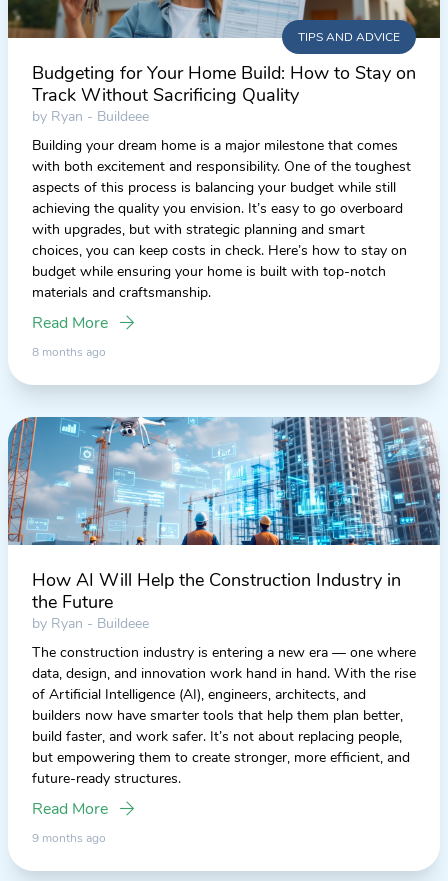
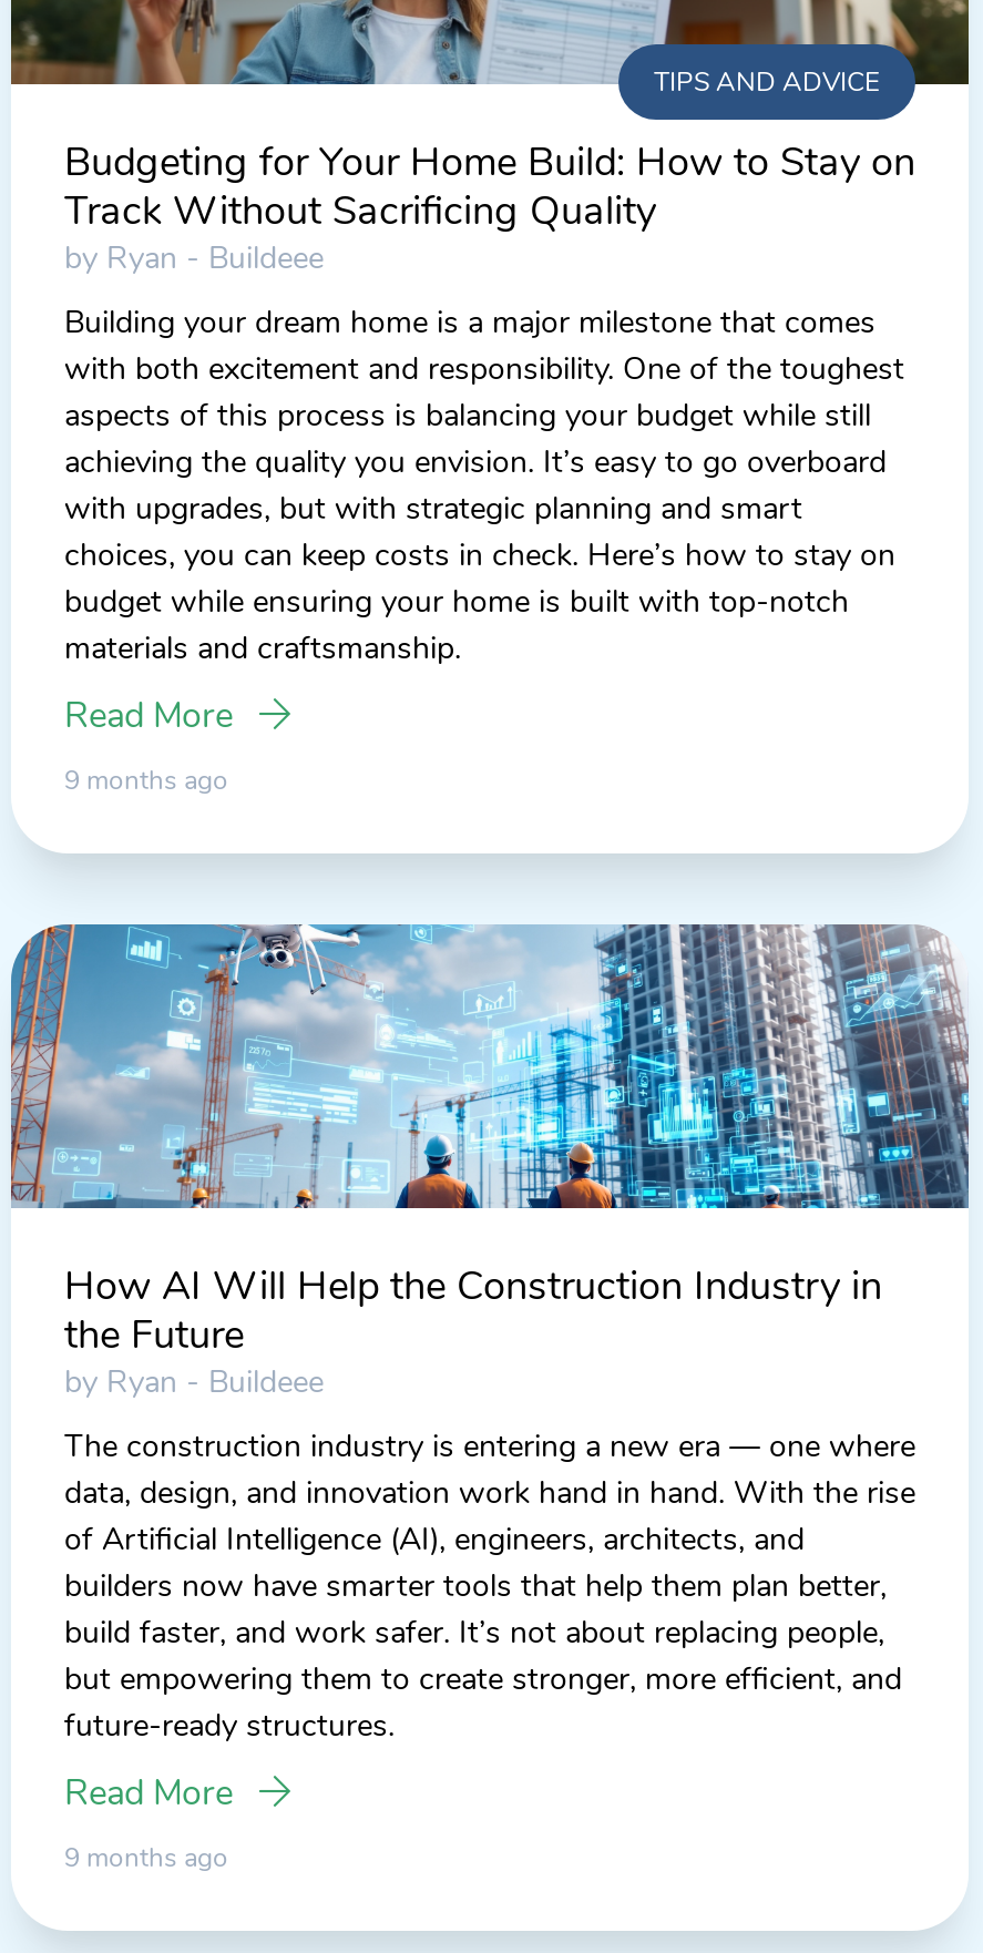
- 8 months ago
+ 9 months ago
